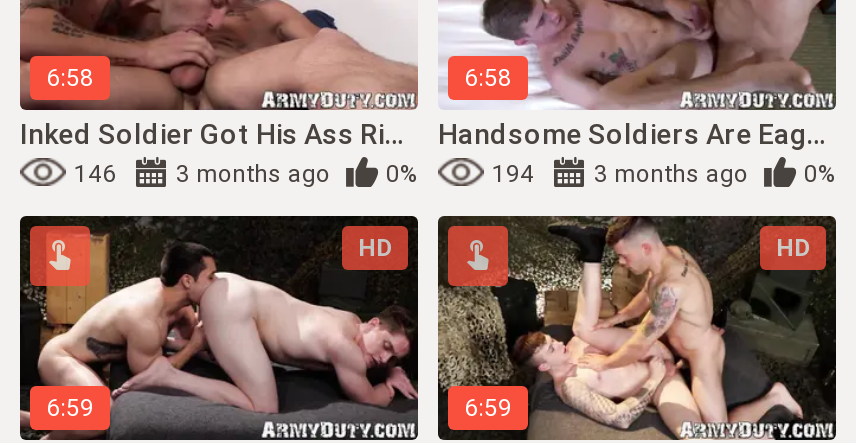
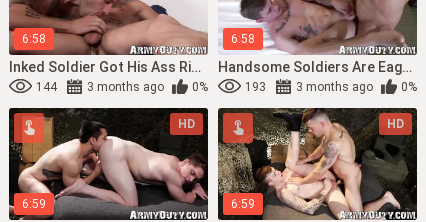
- 146
+ 144

- 194
+ 193
